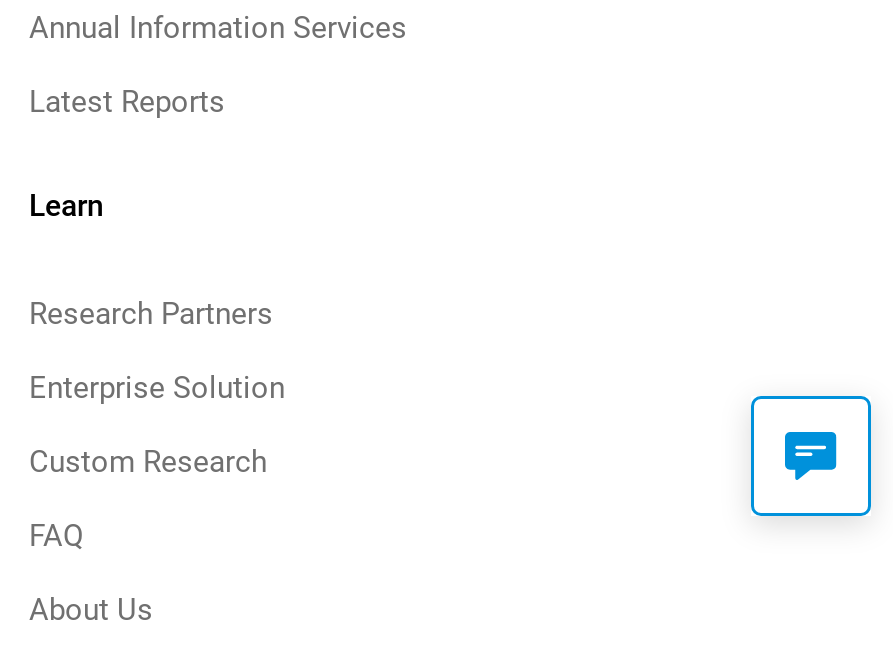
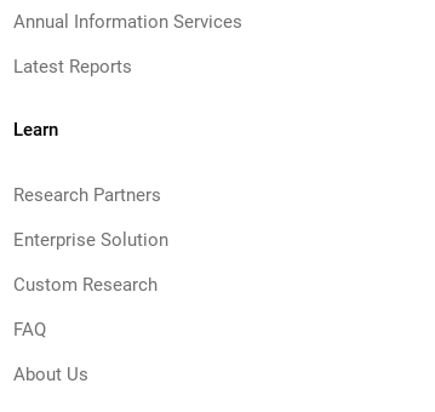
- [image]
